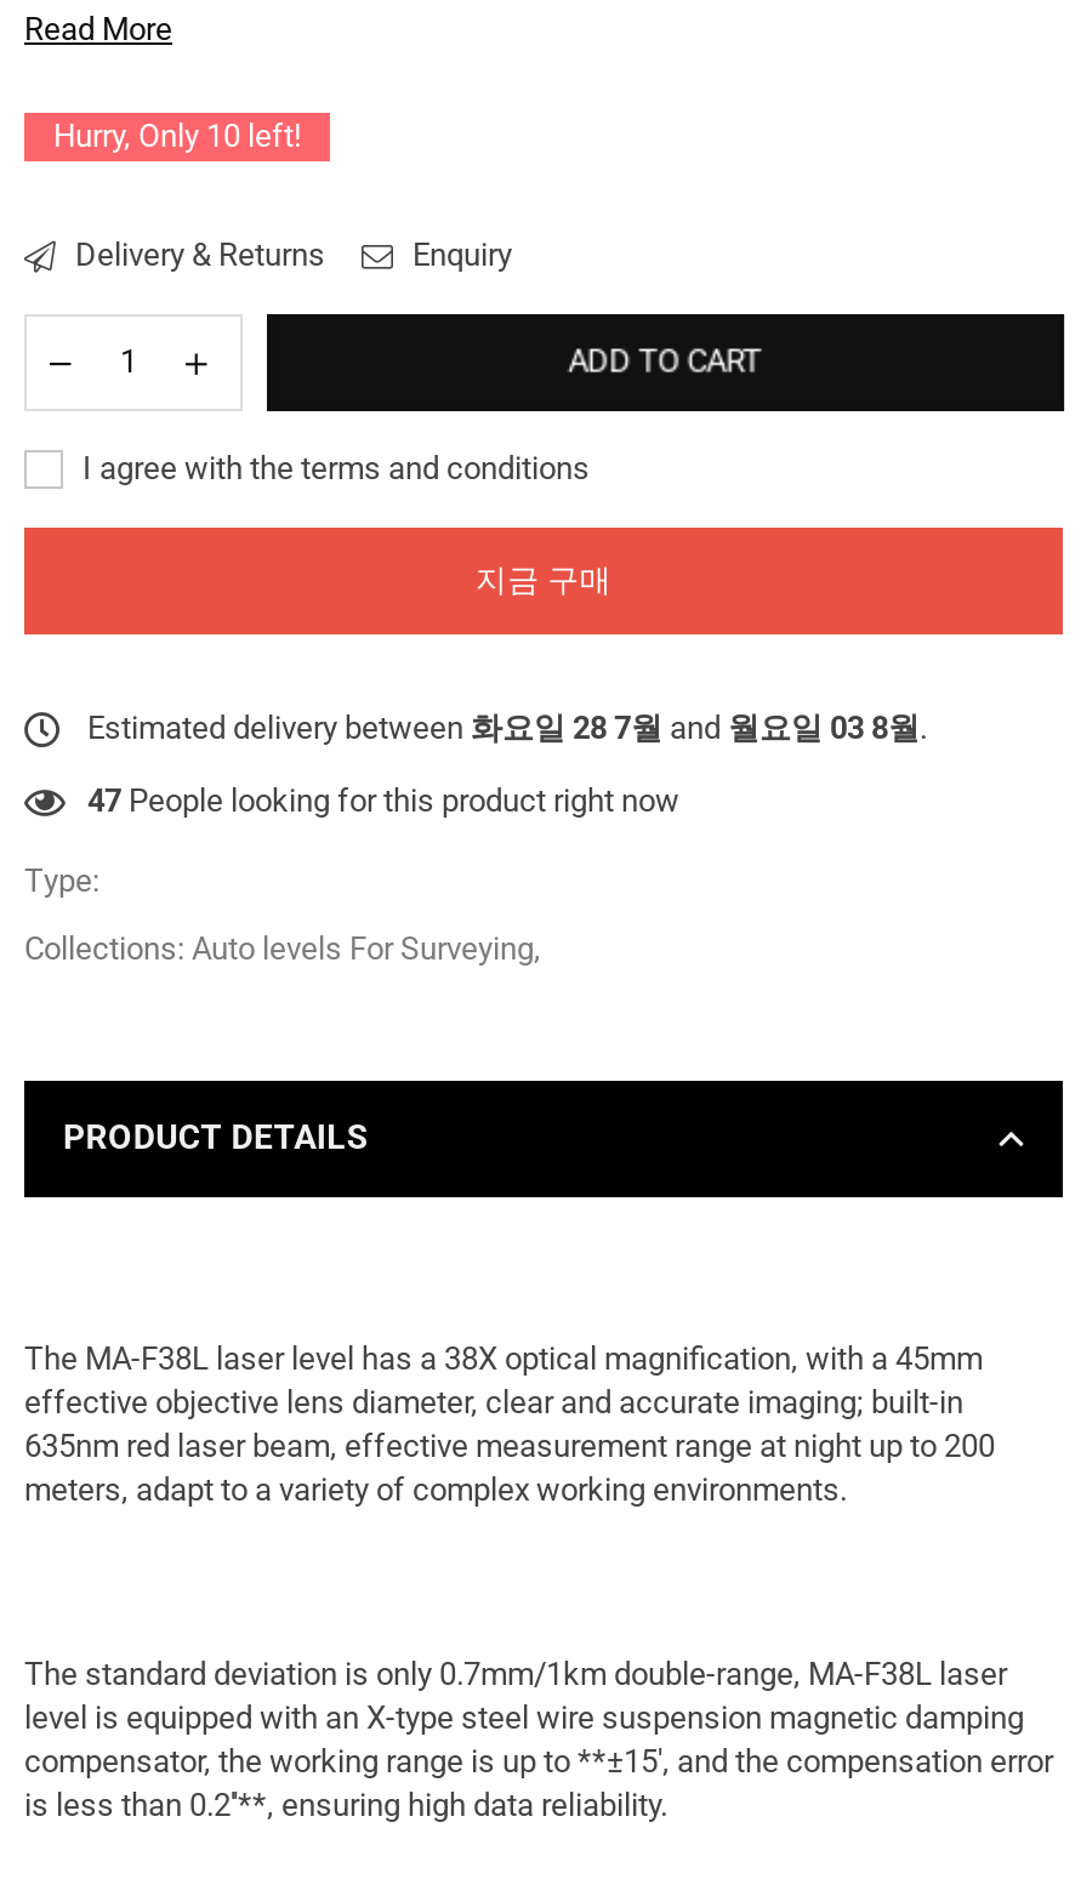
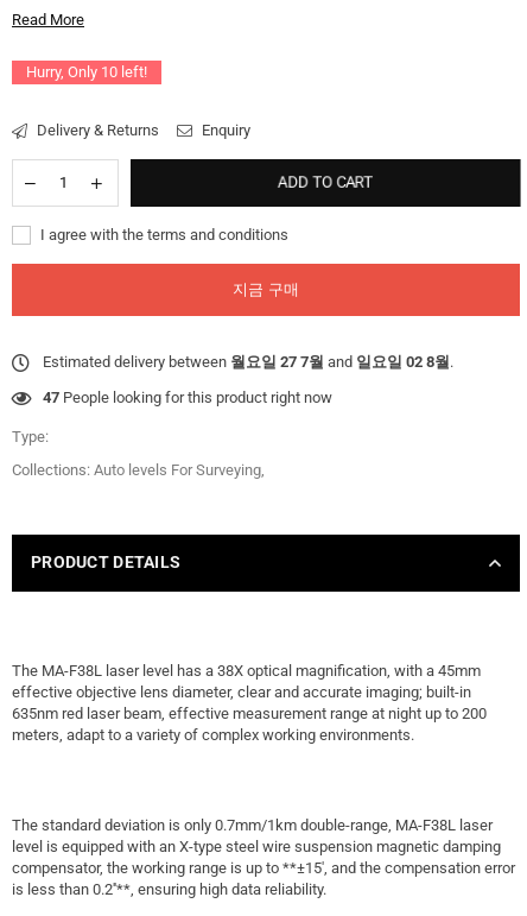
- Estimated delivery between 화요일 28 7월 and 월요일 03 8월.
+ Estimated delivery between 월요일 27 7월 and 일요일 02 8월.
